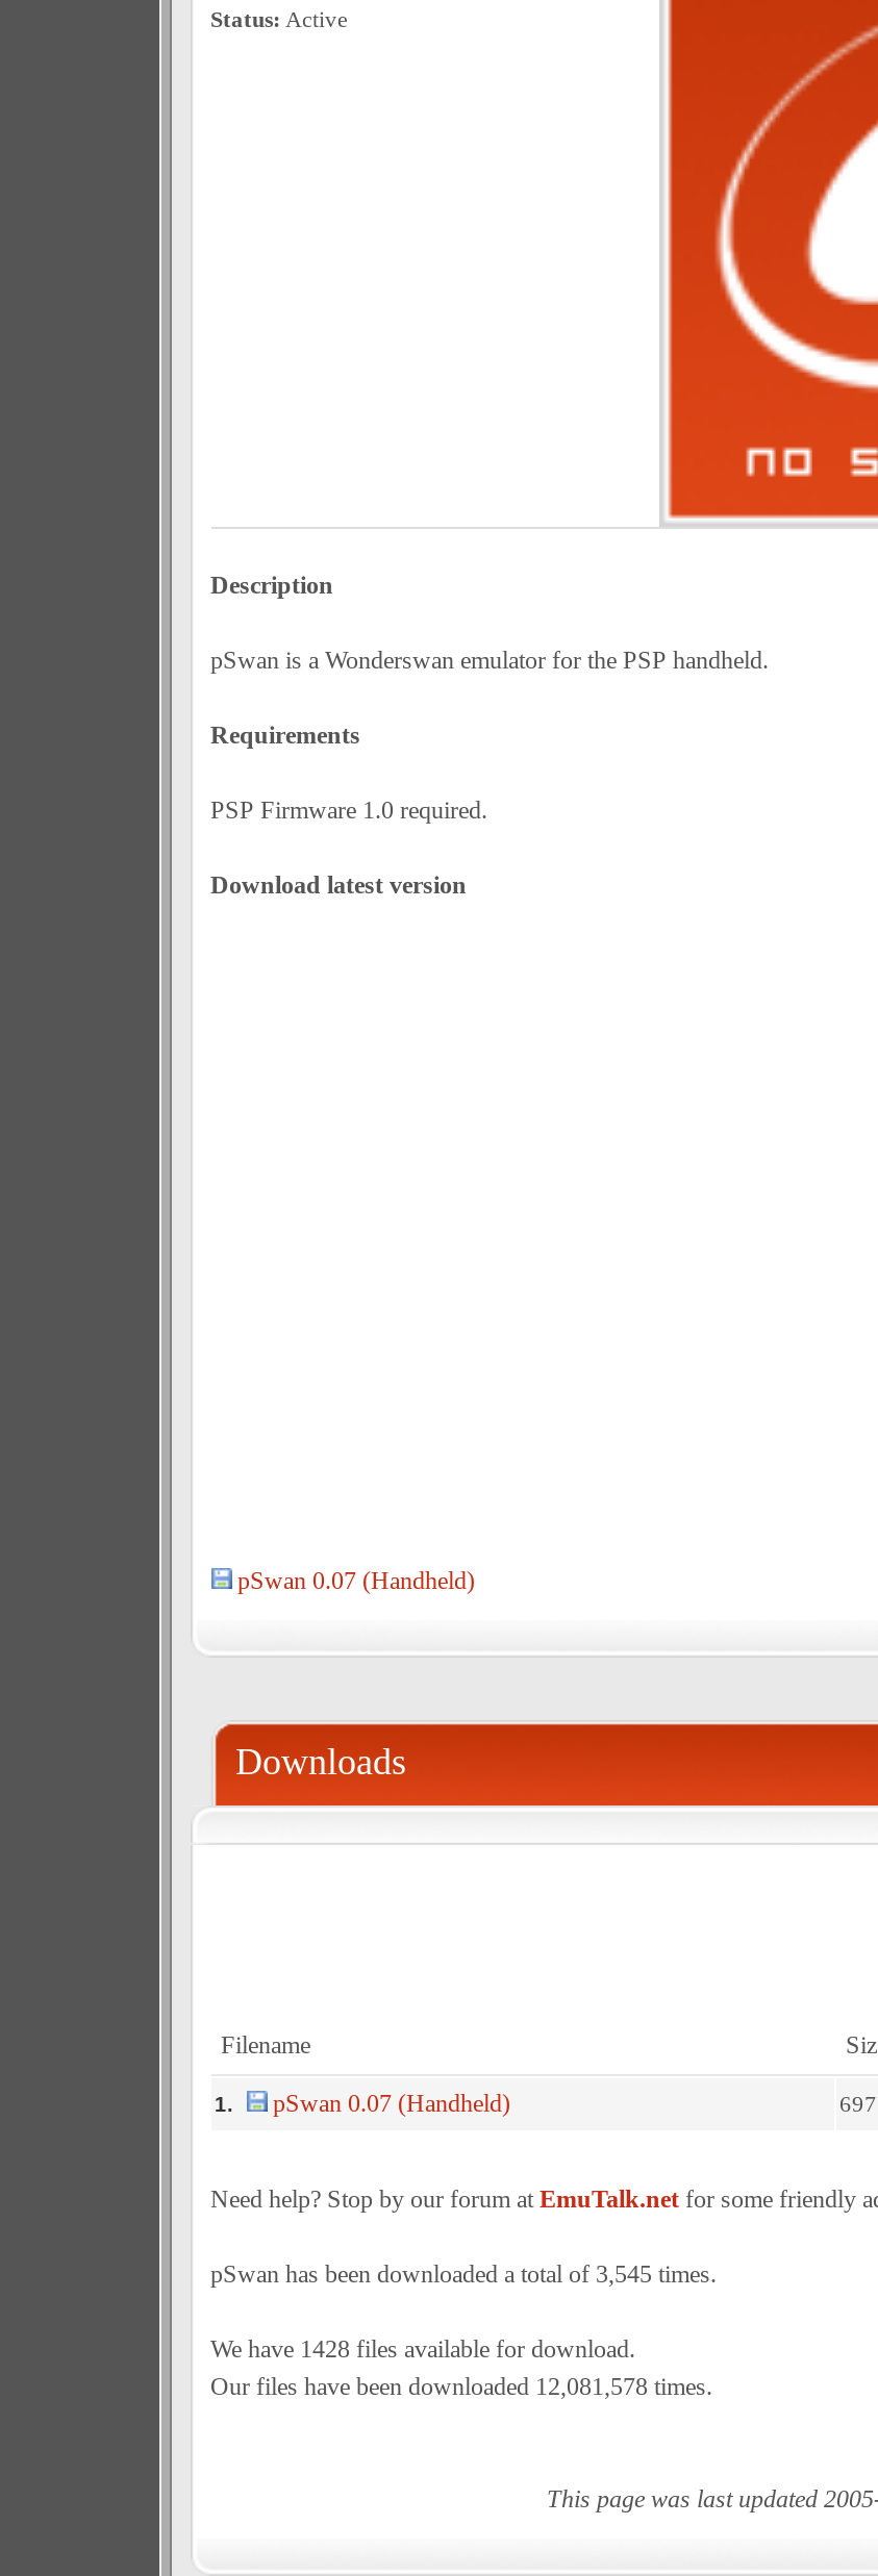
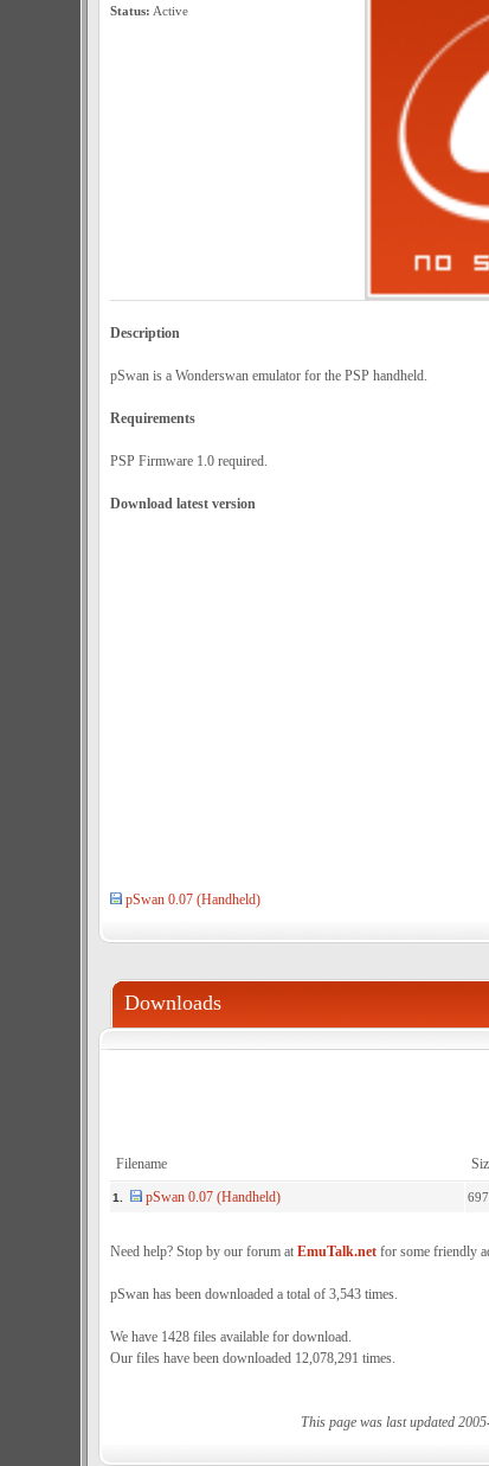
- pSwan has been downloaded a total of 3,545 times.
+ pSwan has been downloaded a total of 3,543 times.

- Our files have been downloaded 12,081,578 times.
+ Our files have been downloaded 12,078,291 times.
